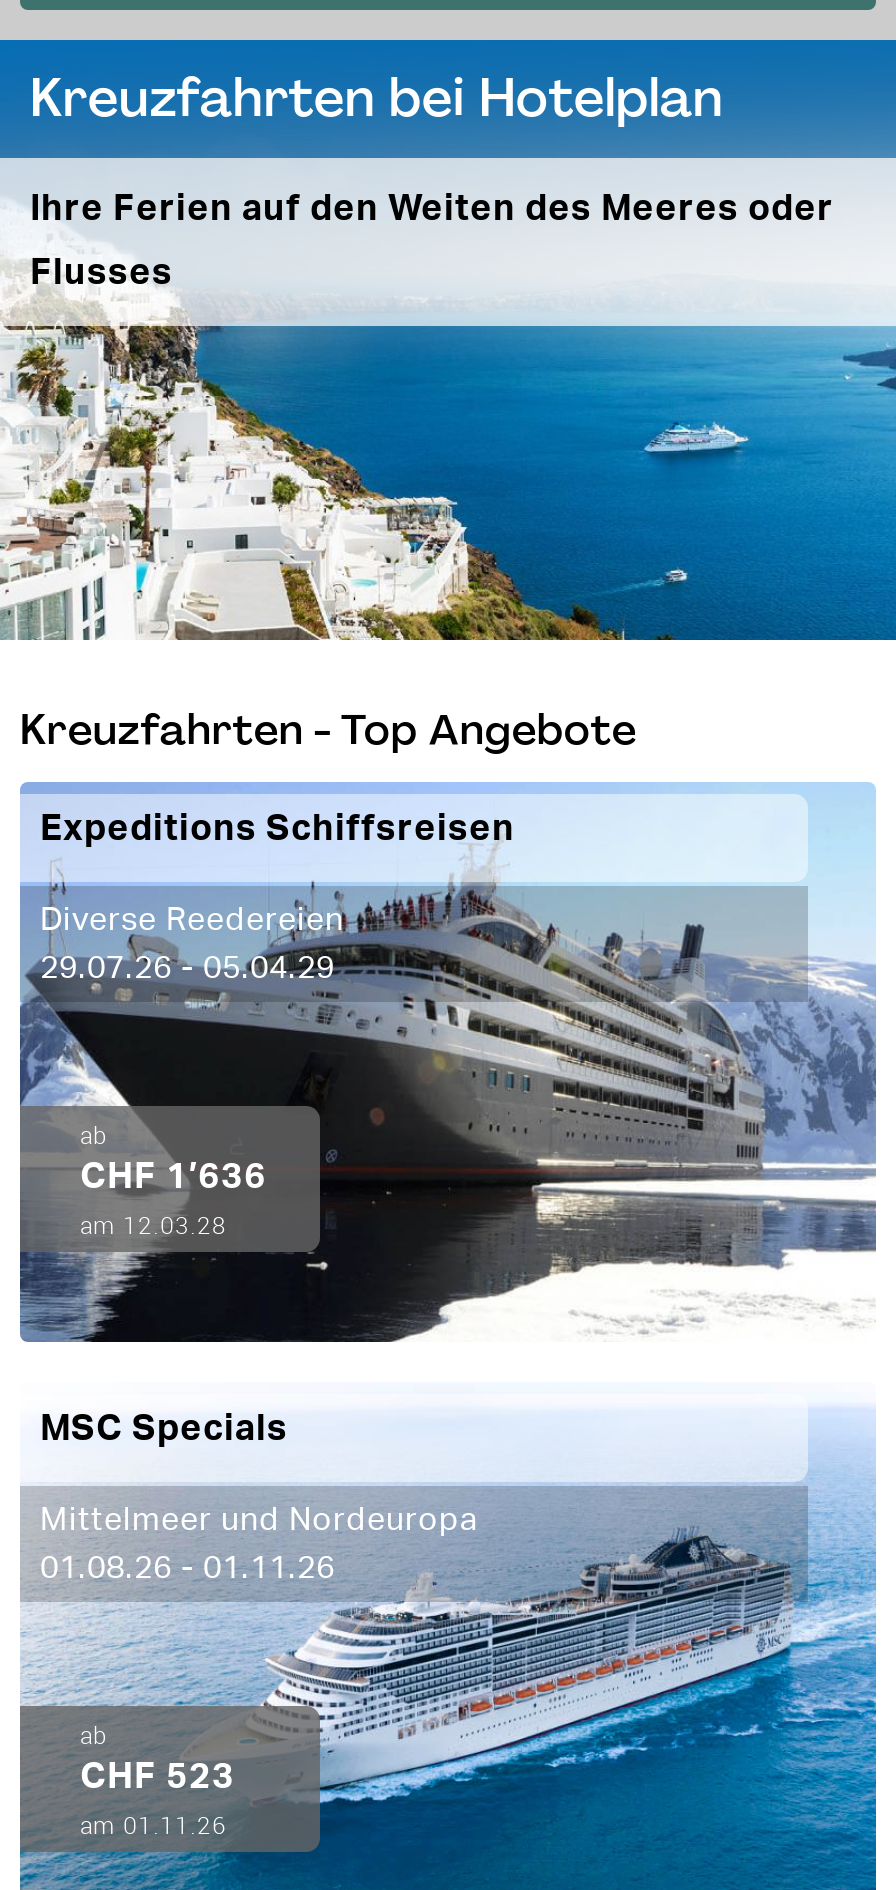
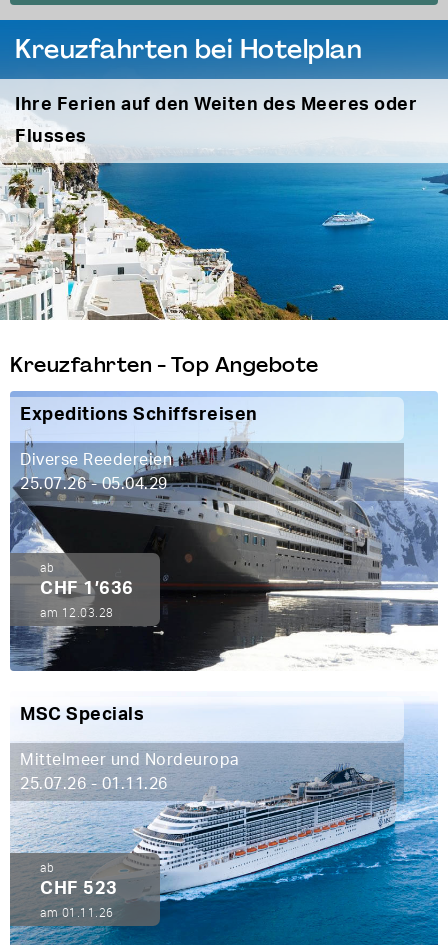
- 29.07.26 - 05.04.29
+ 25.07.26 - 05.04.29

- 01.08.26 - 01.11.26
+ 25.07.26 - 01.11.26
